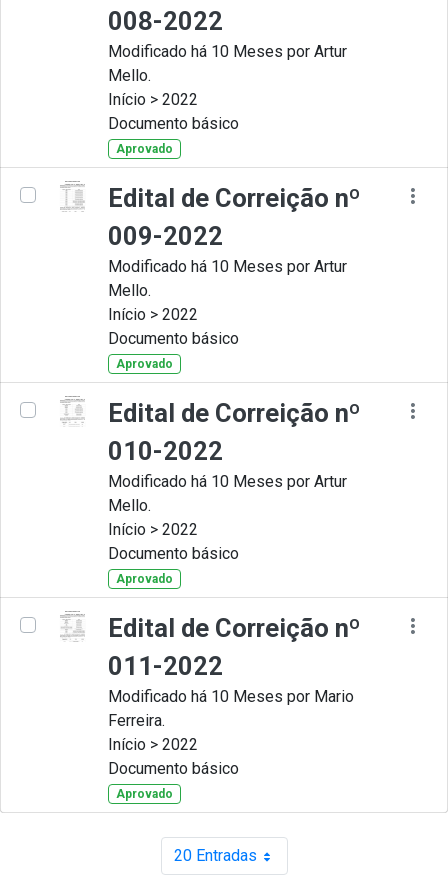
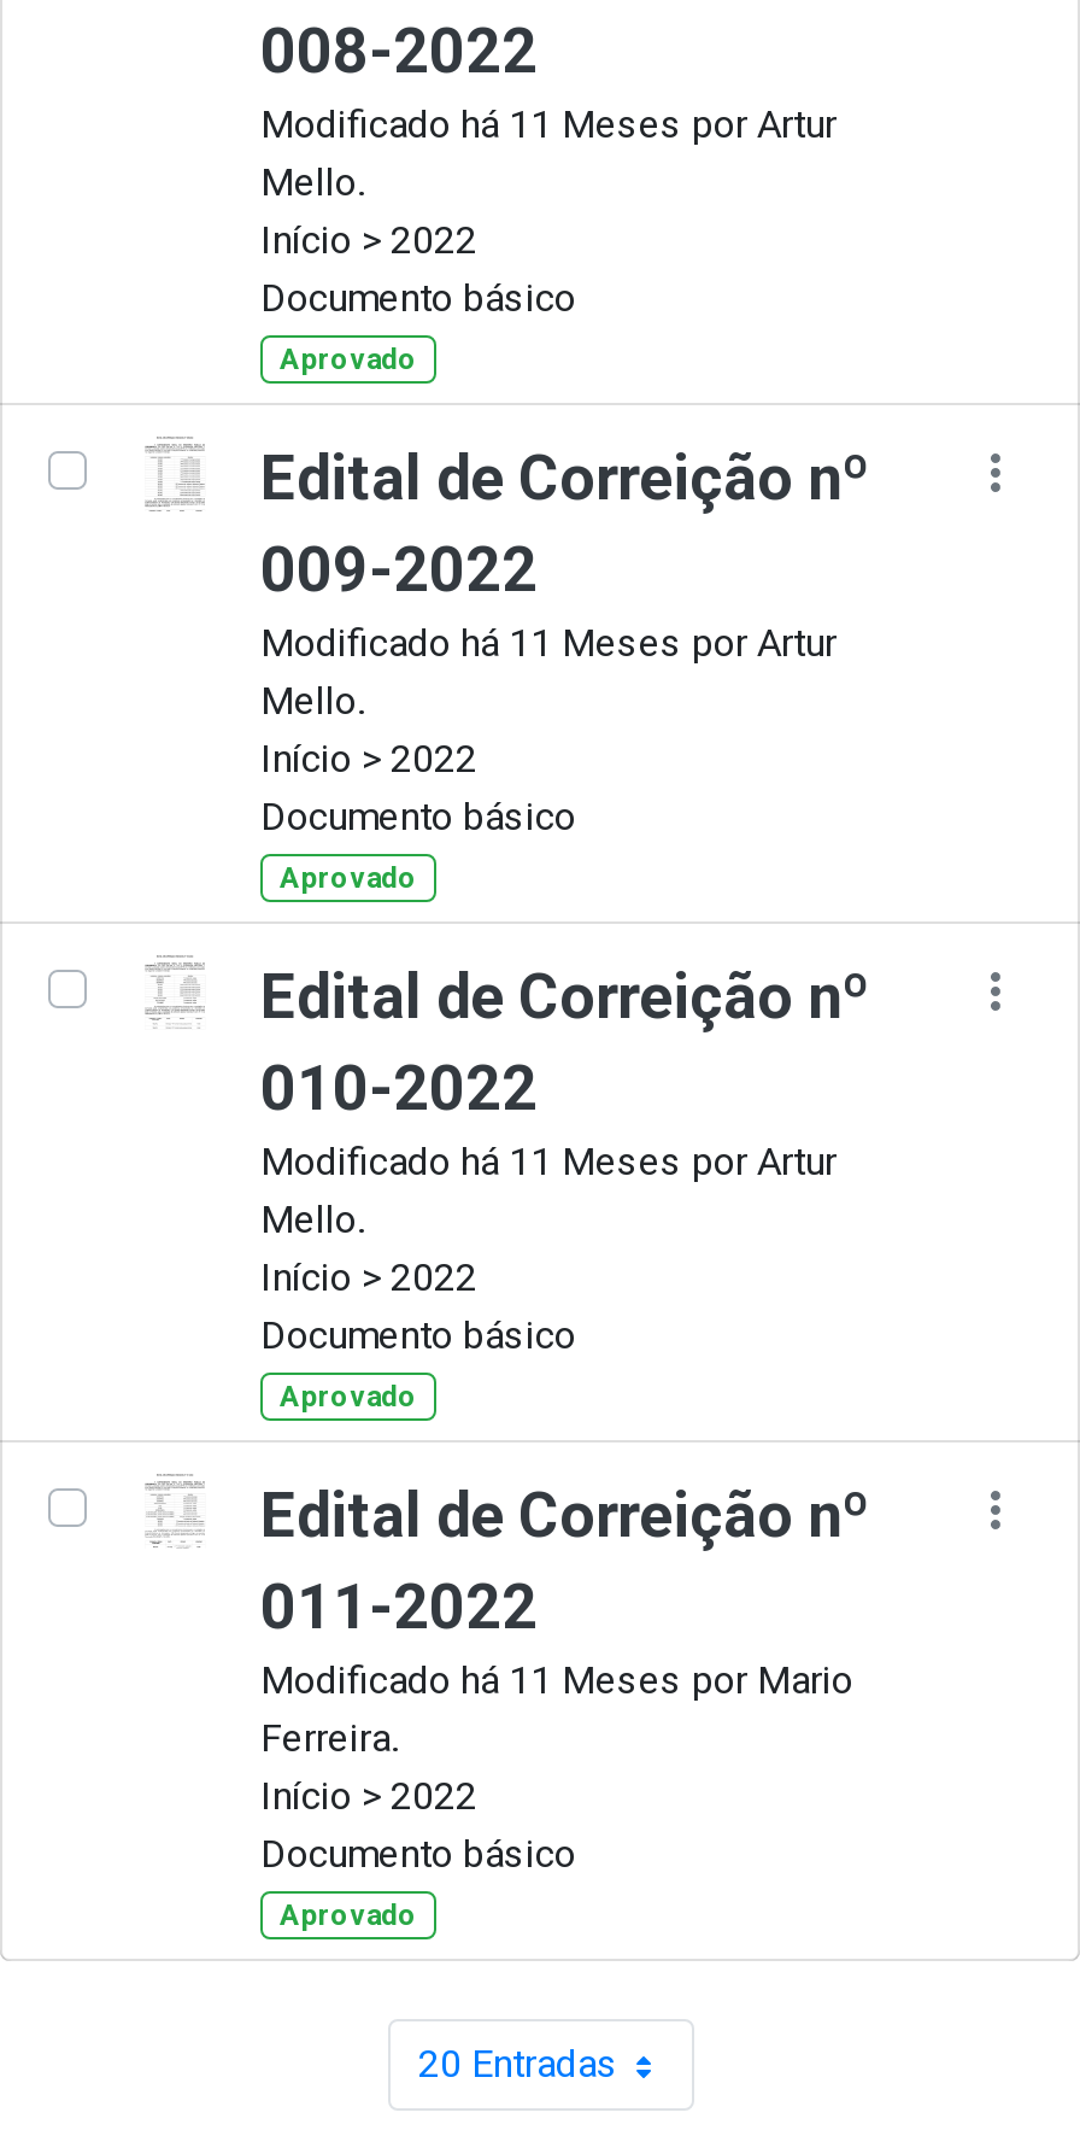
- Modificado há 10 Meses por Artur
+ Modificado há 11 Meses por Artur

- Modificado há 10 Meses por Artur
+ Modificado há 11 Meses por Artur

- Modificado há 10 Meses por Artur
+ Modificado há 11 Meses por Artur

- Modificado há 10 Meses por Mario
+ Modificado há 11 Meses por Mario
